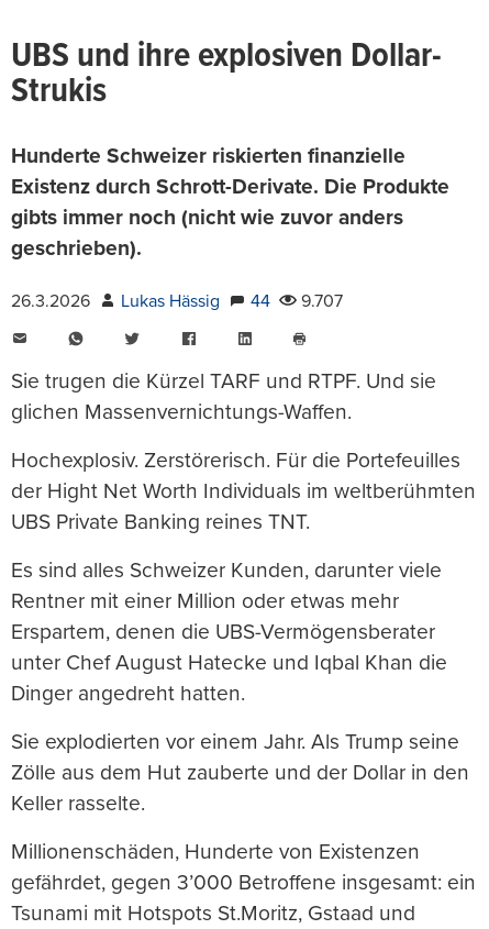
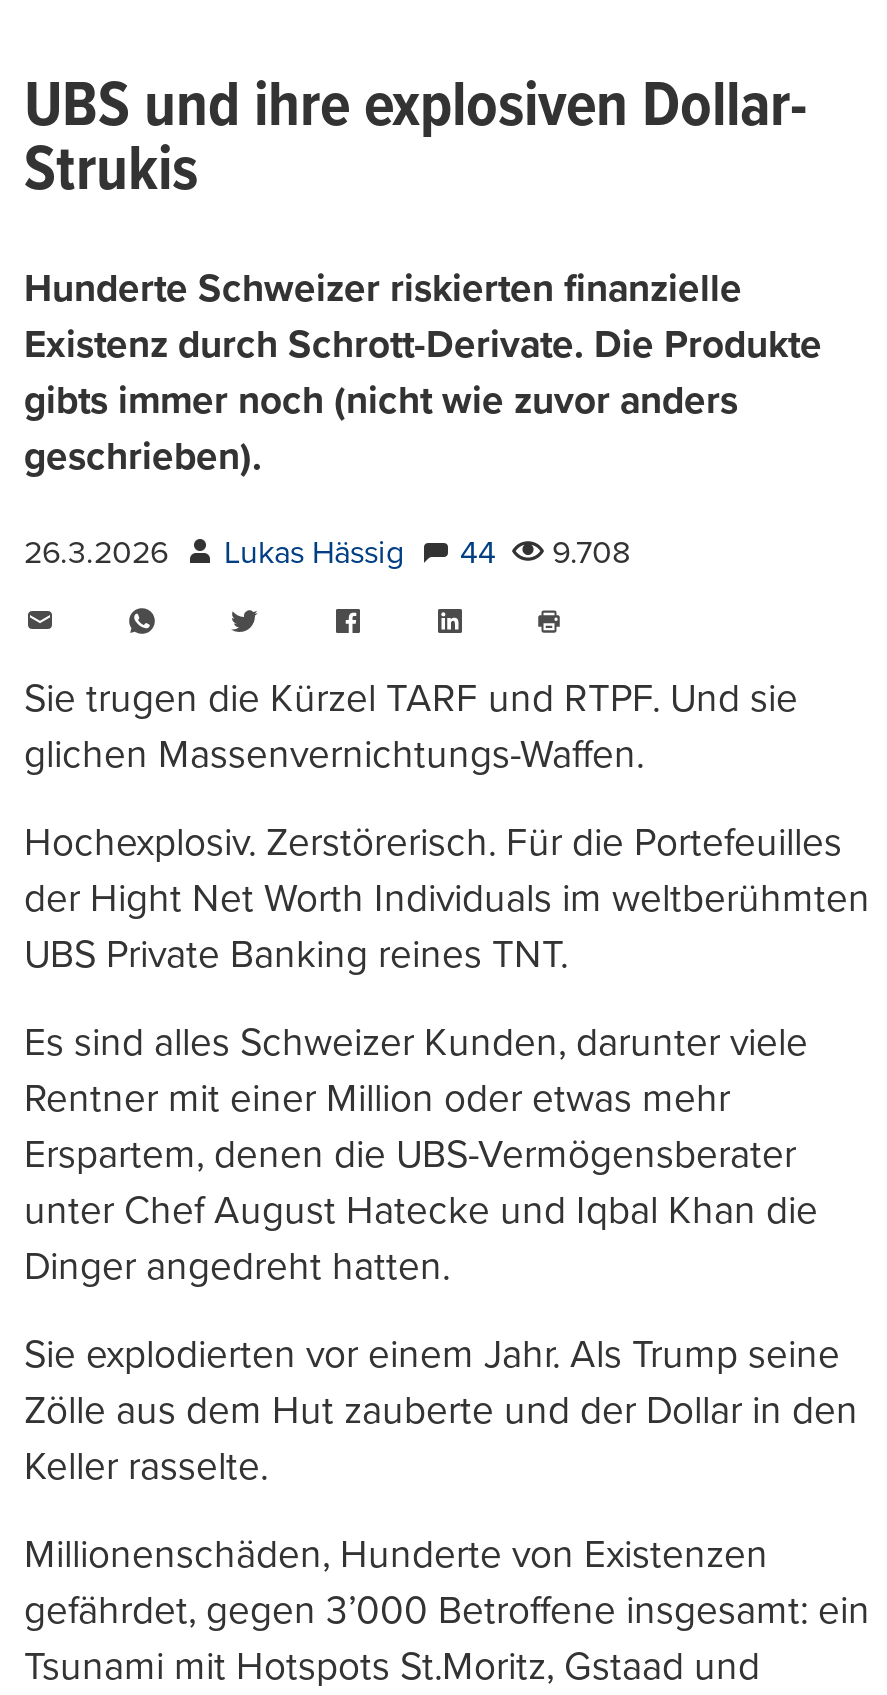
- 26.3.2026 Lukas Hässig 44 9.707
+ 26.3.2026 Lukas Hässig 44 9.708
